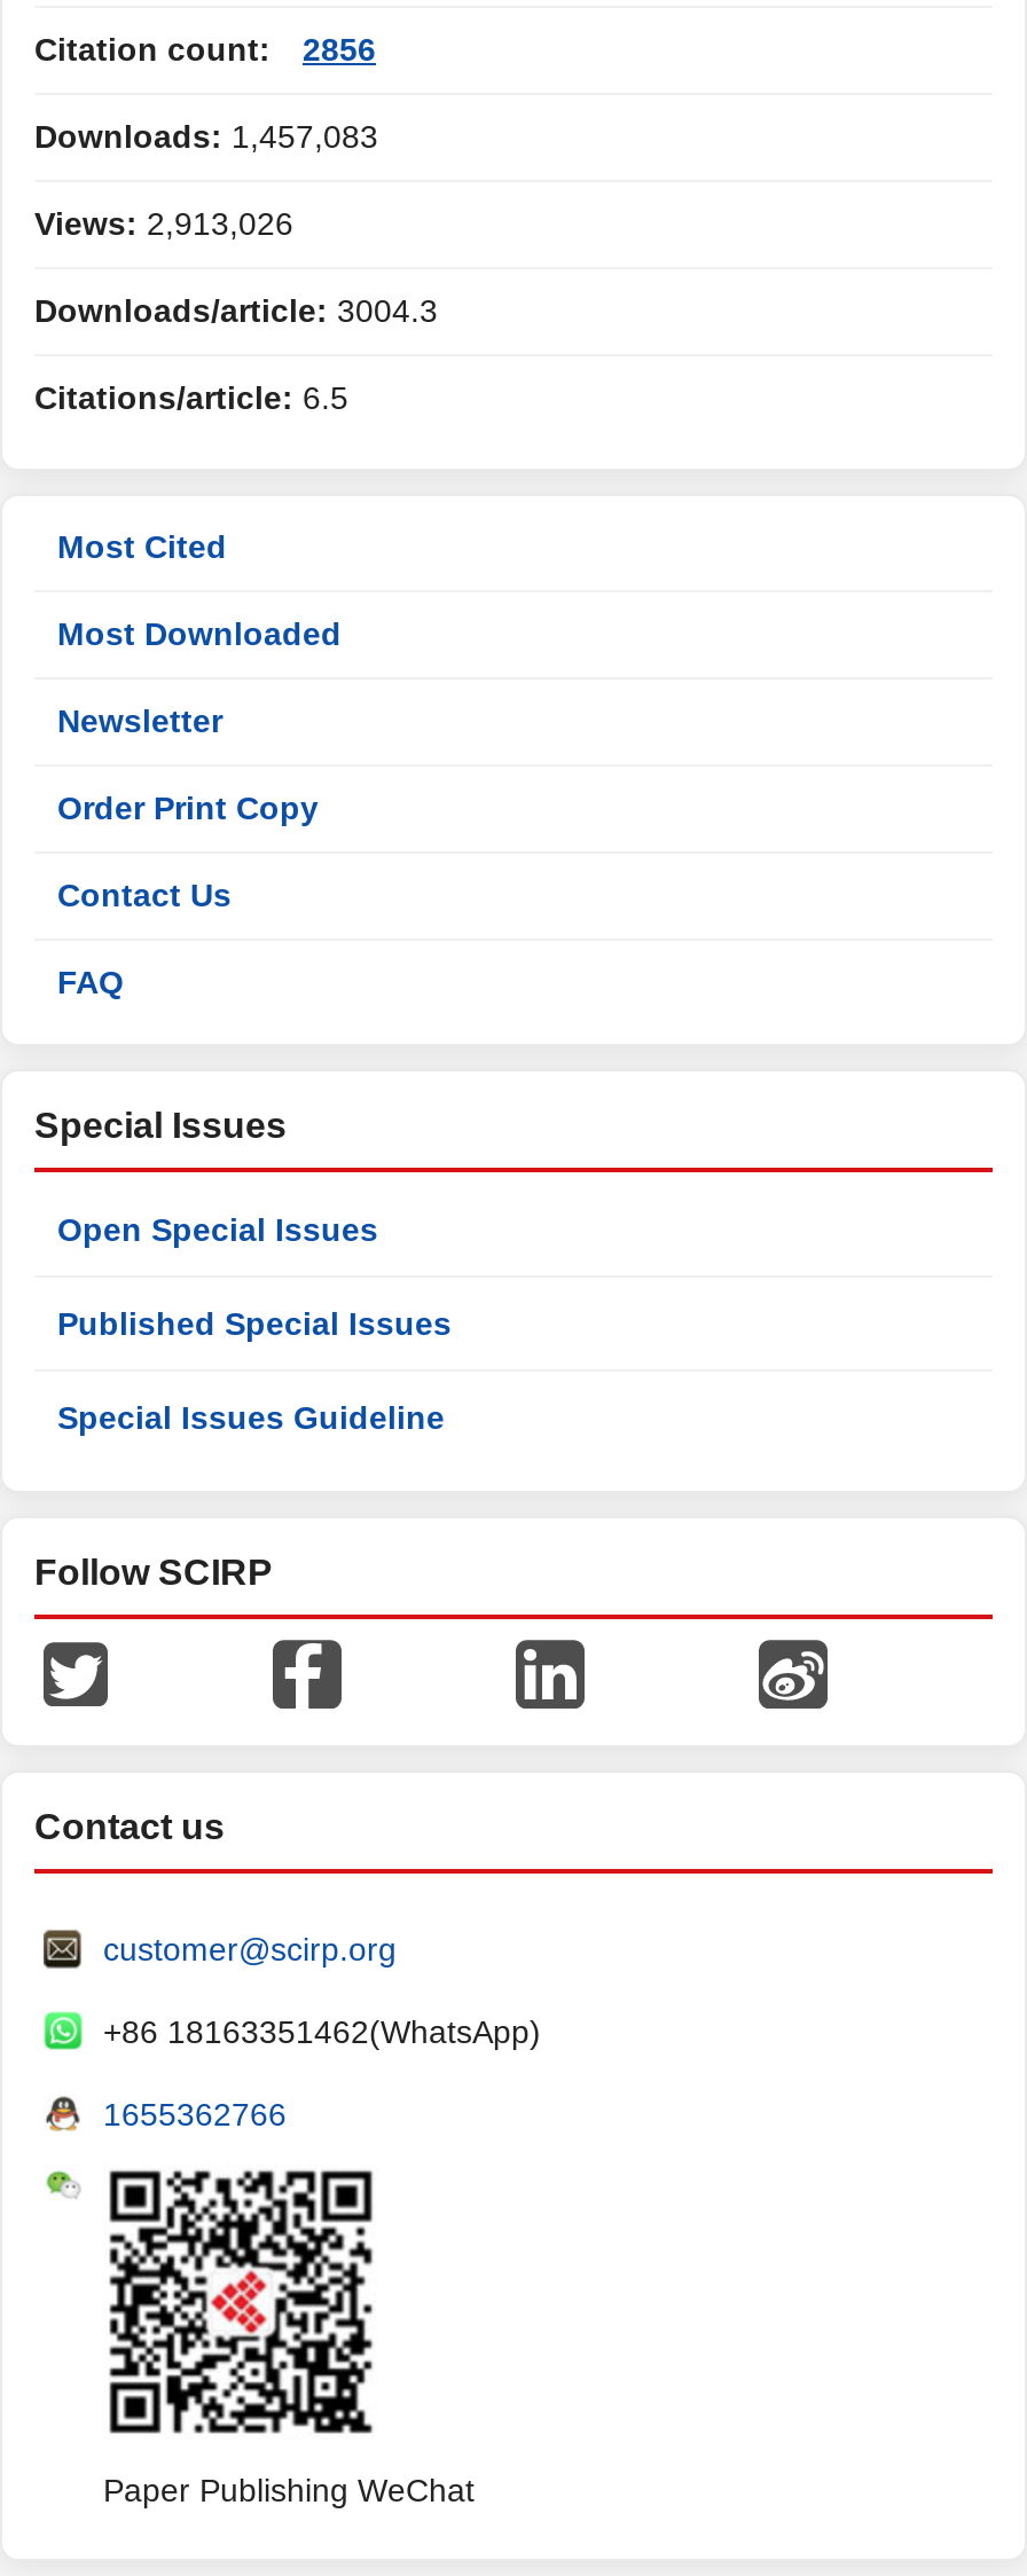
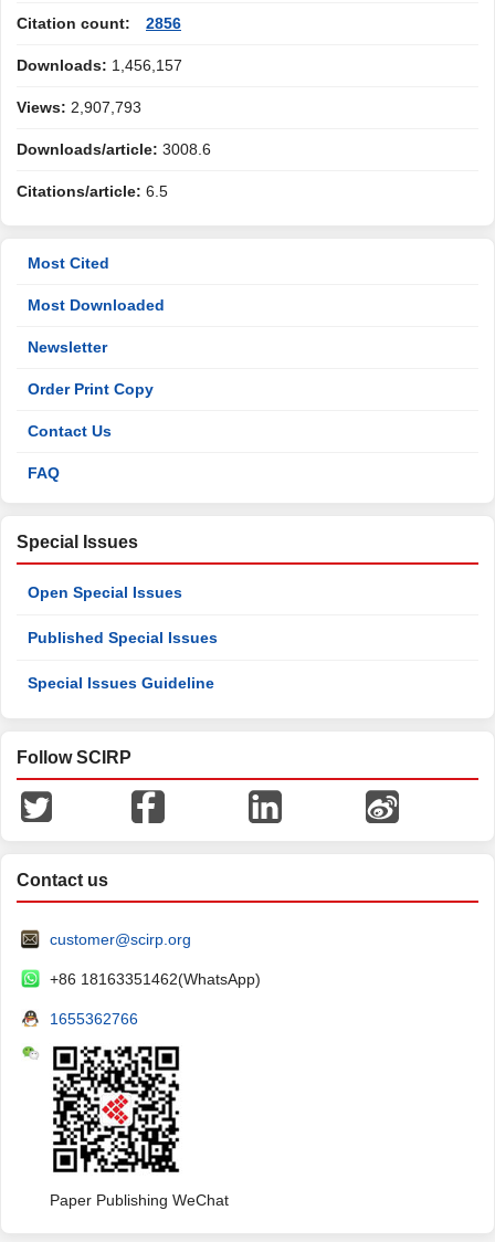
- Downloads: 1,457,083
+ Downloads: 1,456,157

- Views: 2,913,026
+ Views: 2,907,793

- Downloads/article: 3004.3
+ Downloads/article: 3008.6
